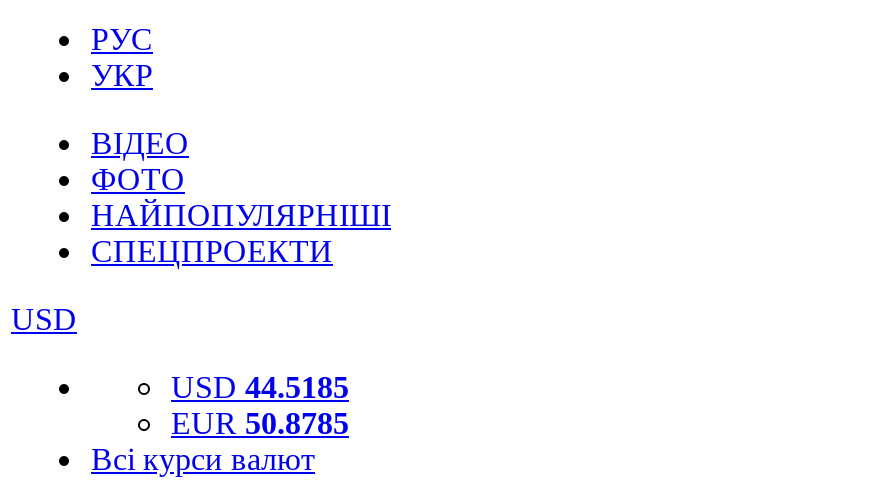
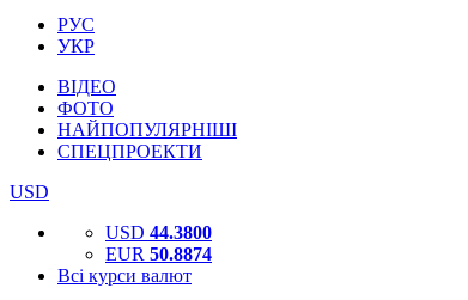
- USD 44.5185
+ USD 44.3800

- EUR 50.8785
+ EUR 50.8874
